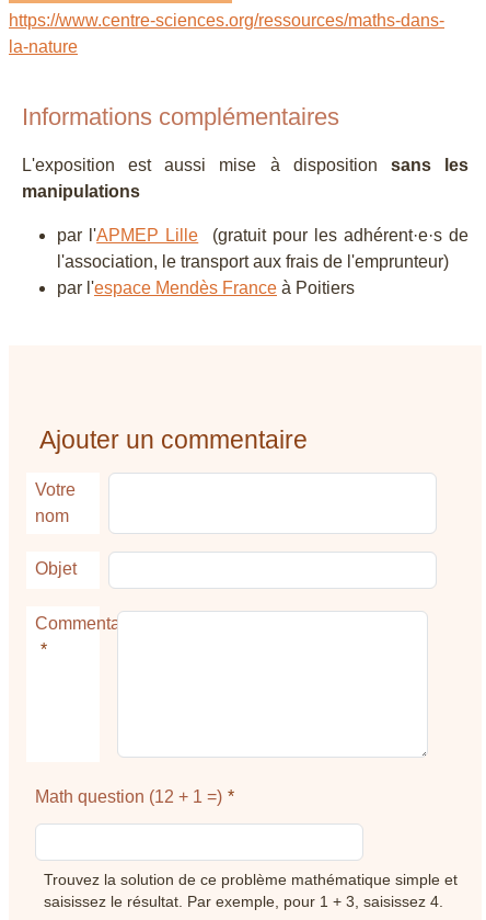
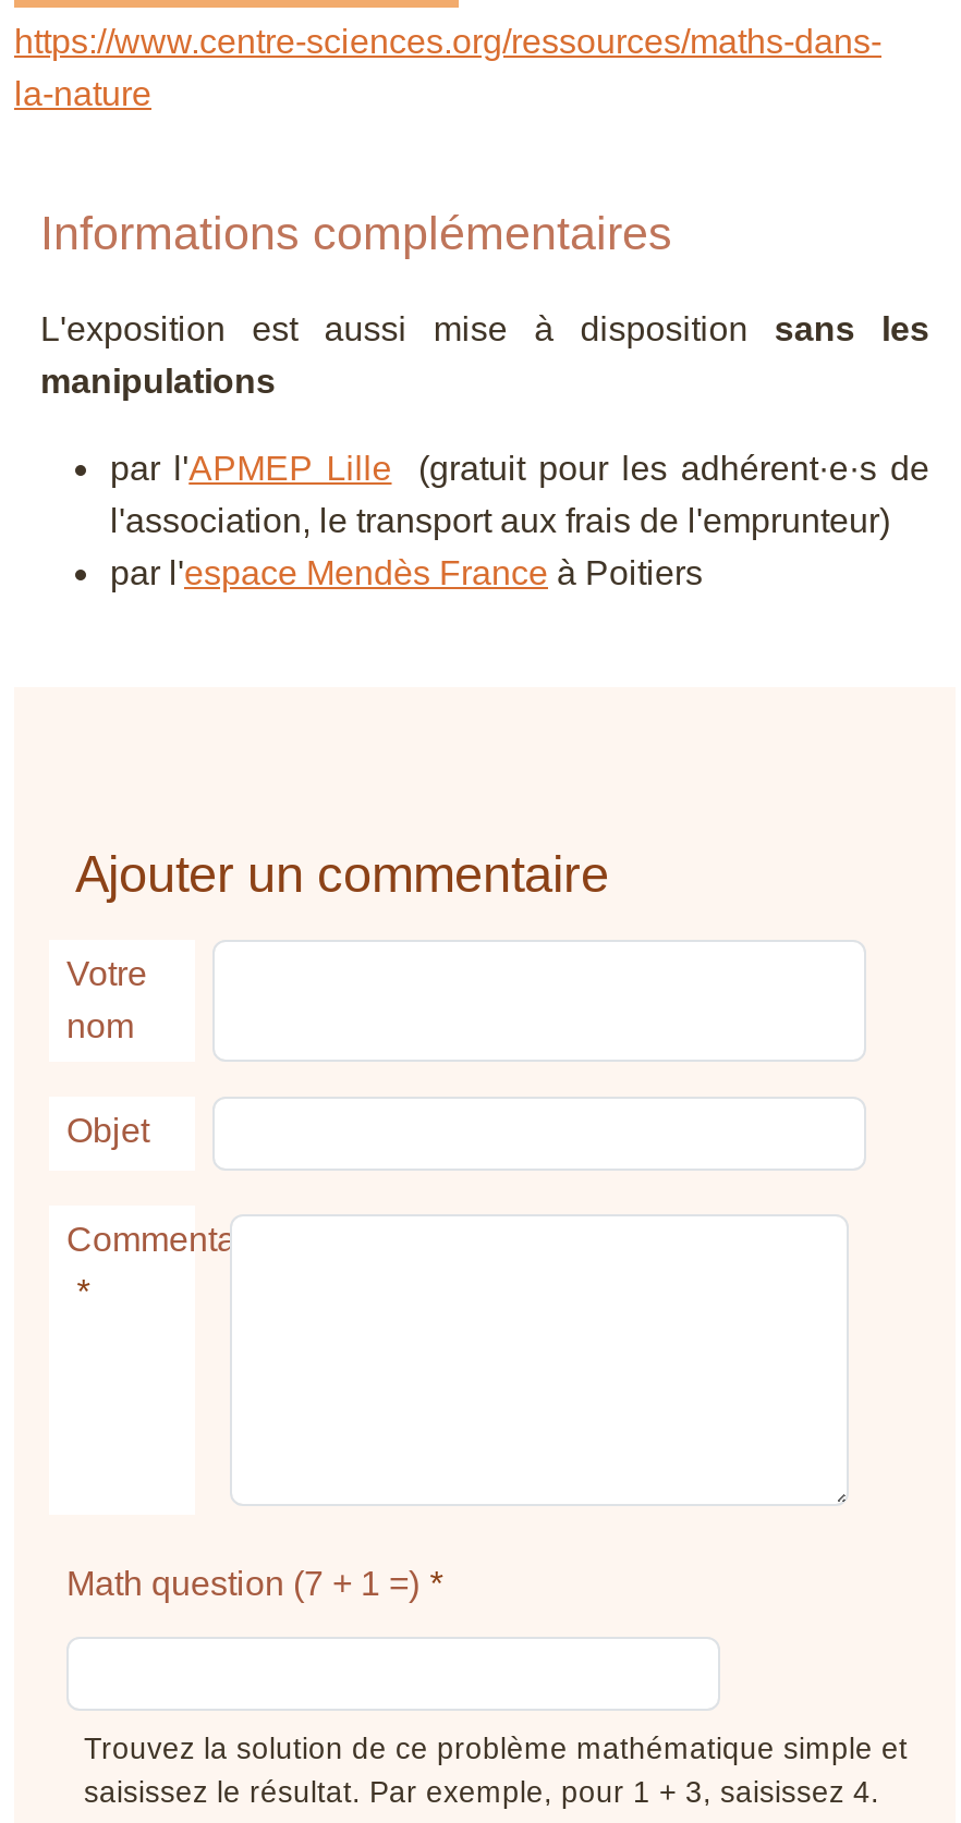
- Math question (12 + 1 =)
+ Math question (7 + 1 =)
